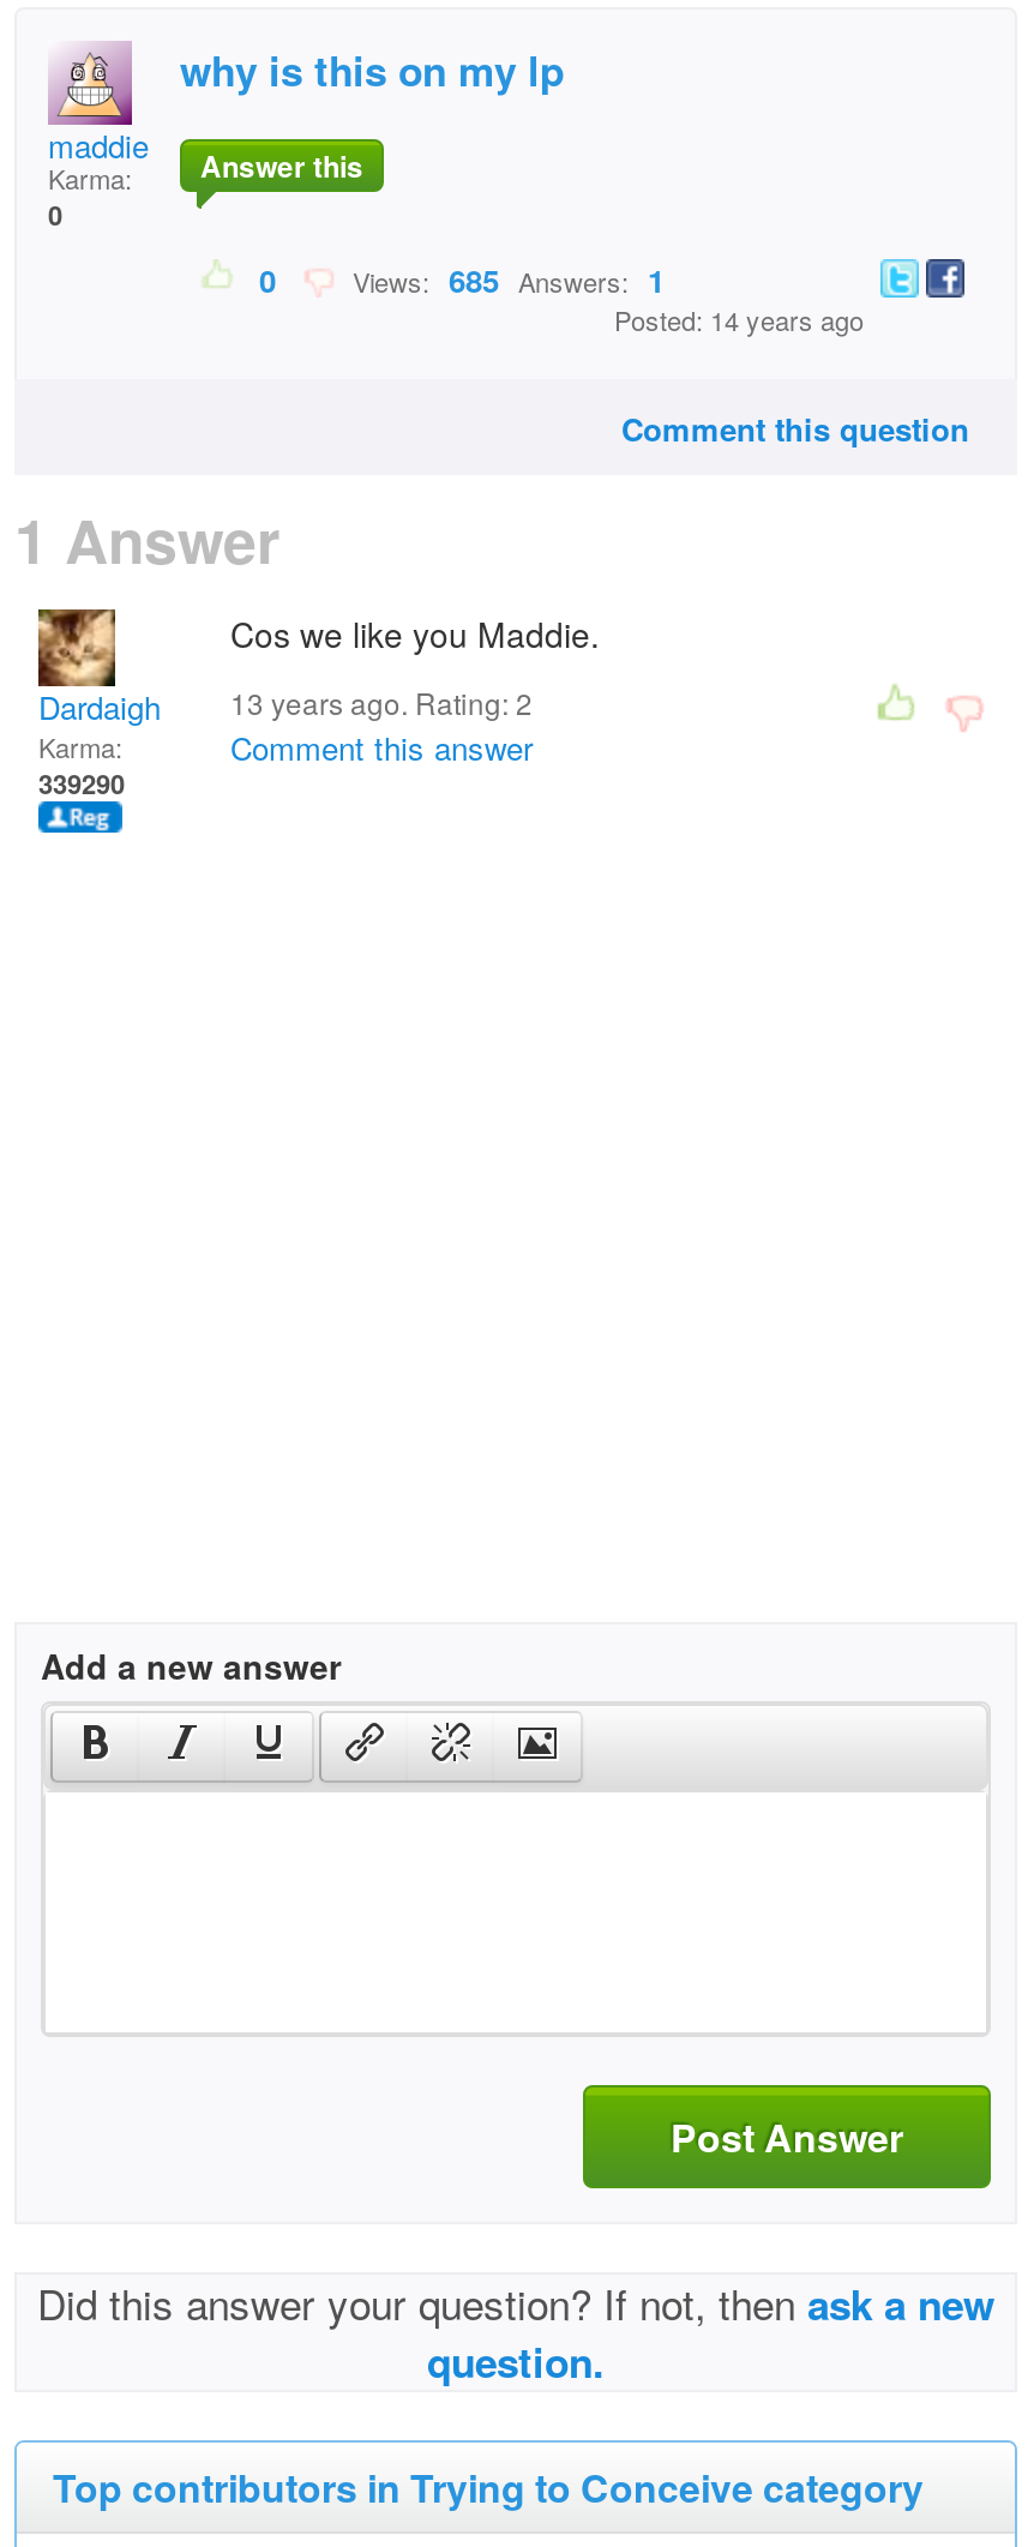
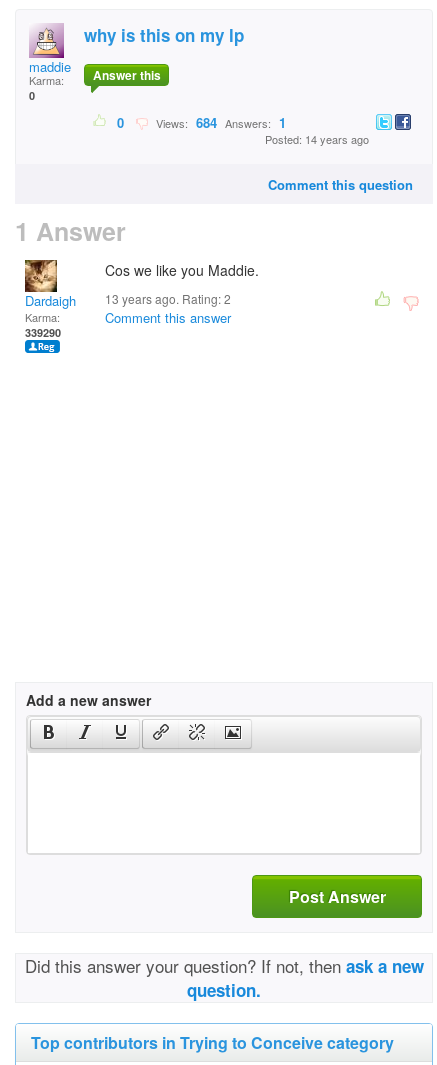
- Views: 685 Answers: 1
+ Views: 684 Answers: 1
